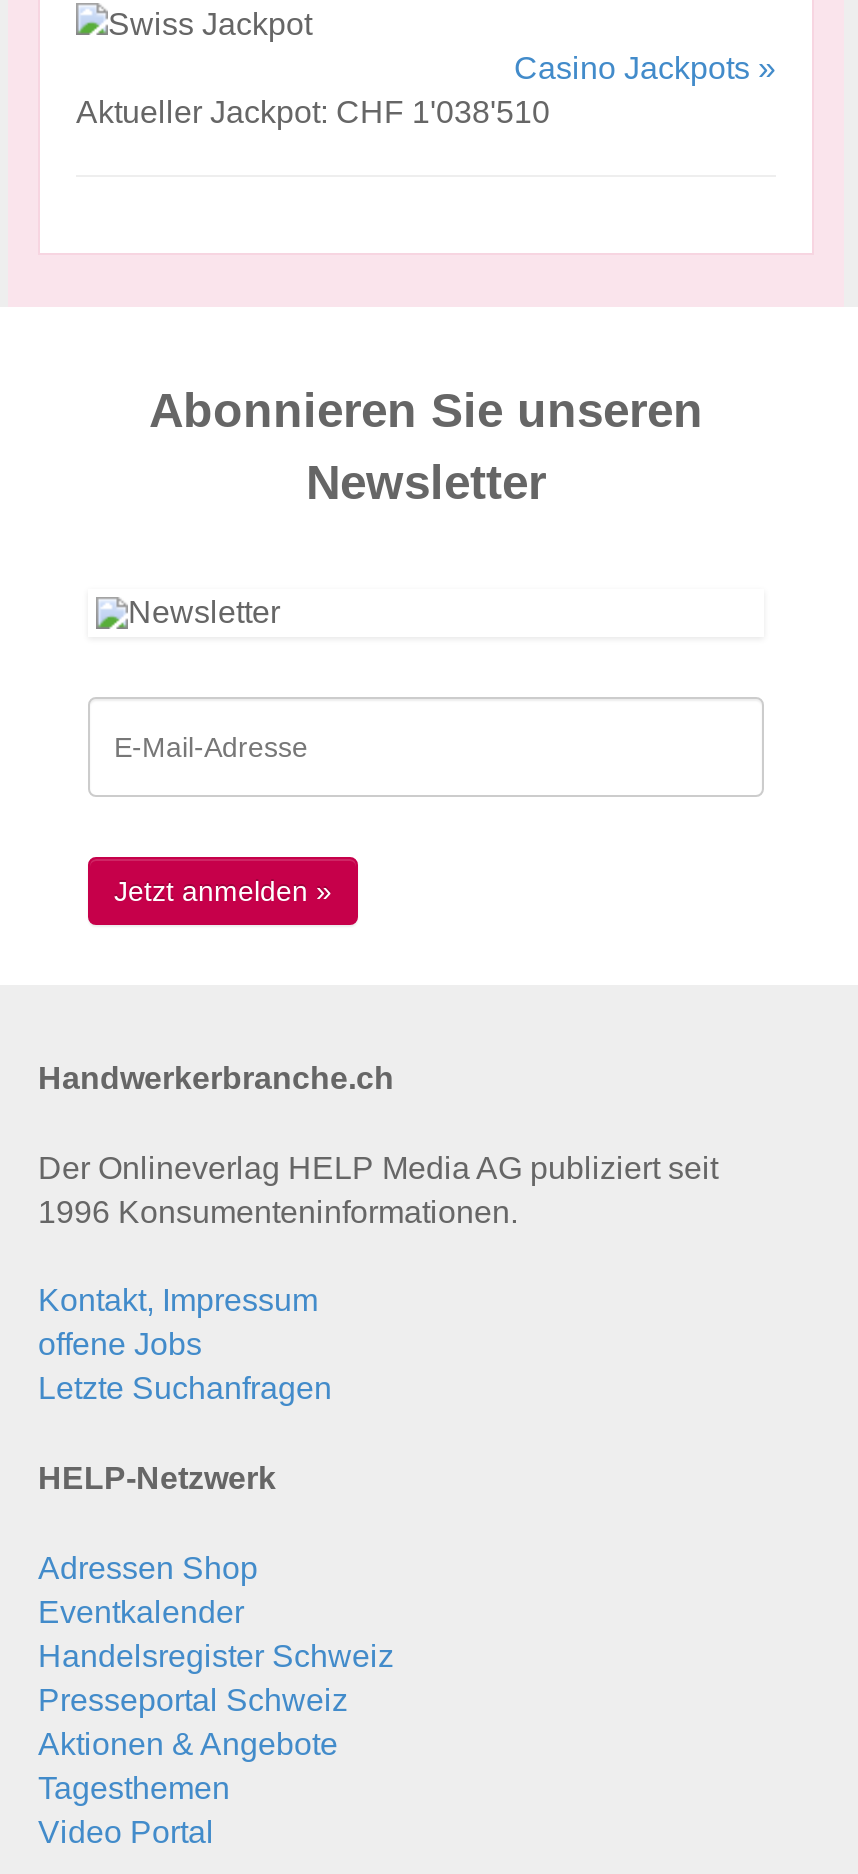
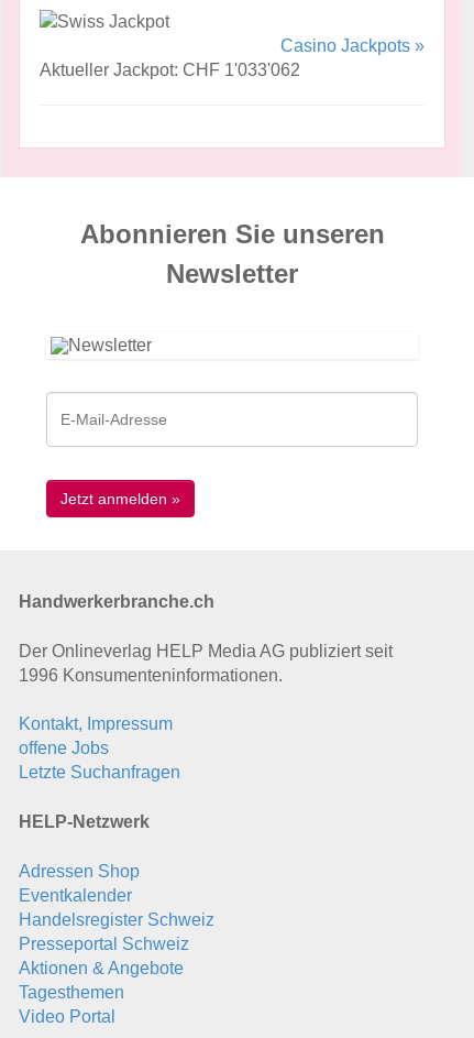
- Aktueller Jackpot: CHF 1'038'510
+ Aktueller Jackpot: CHF 1'033'062
